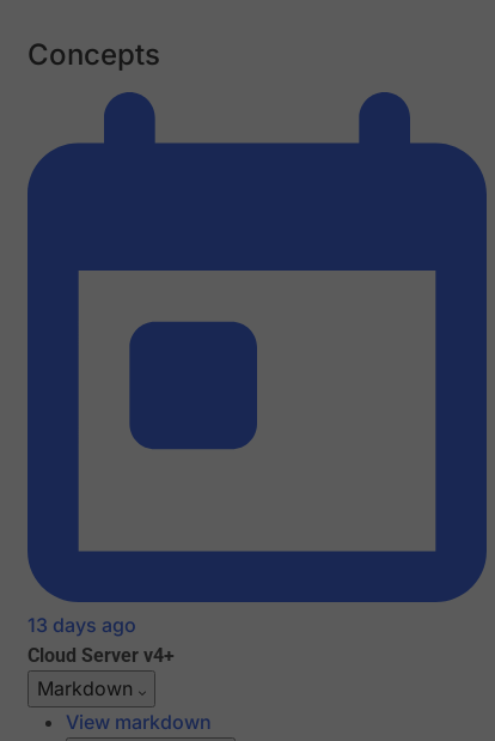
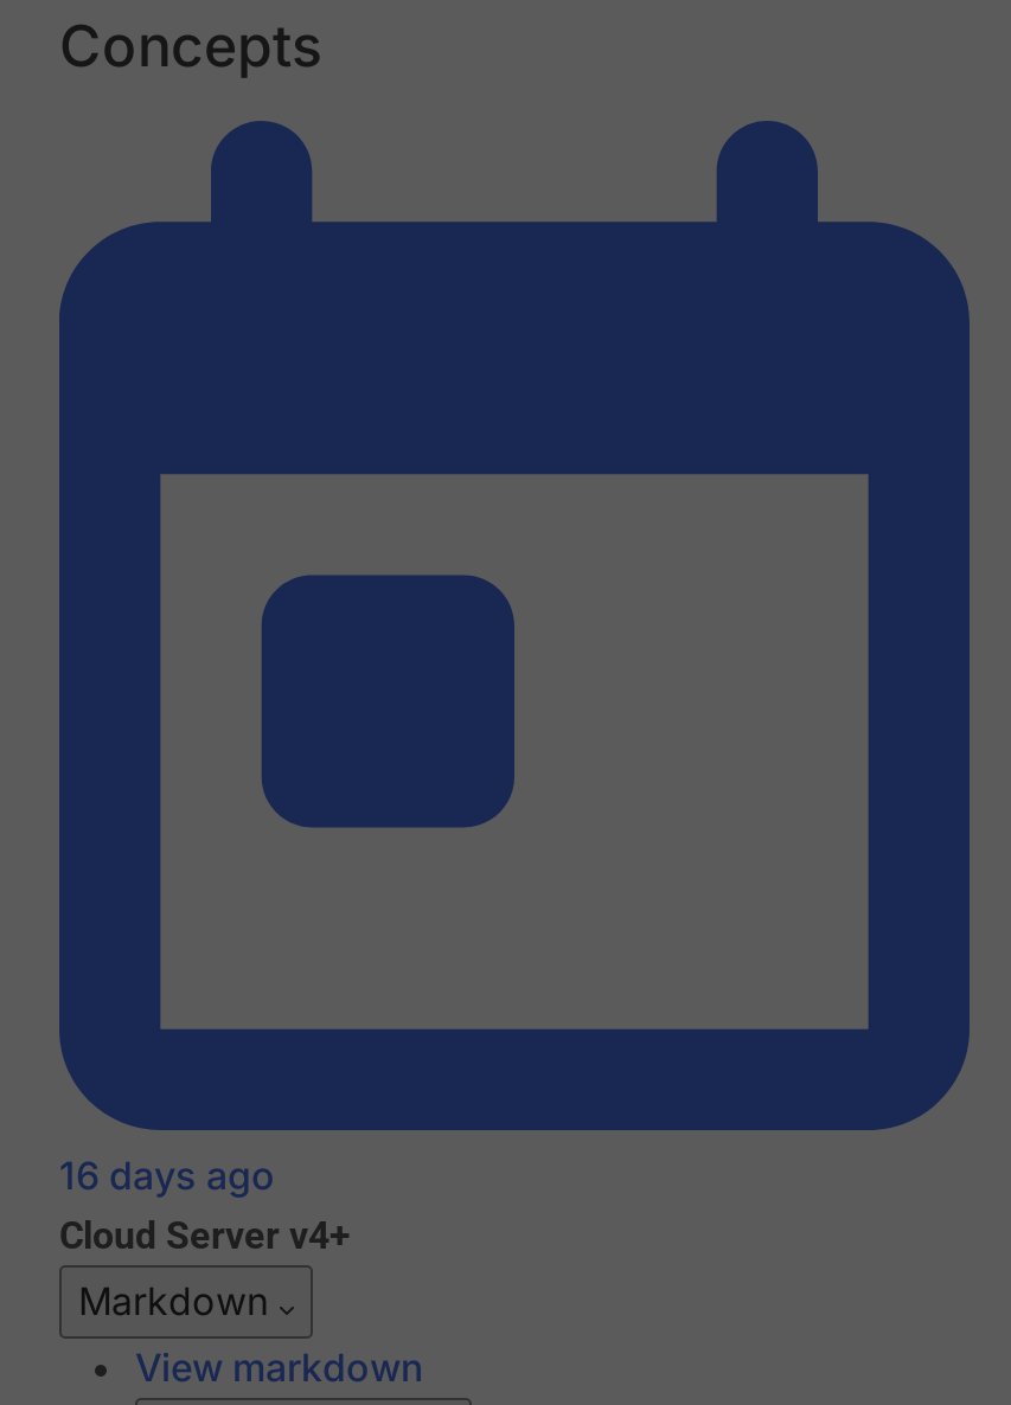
- 13 days ago
+ 16 days ago
